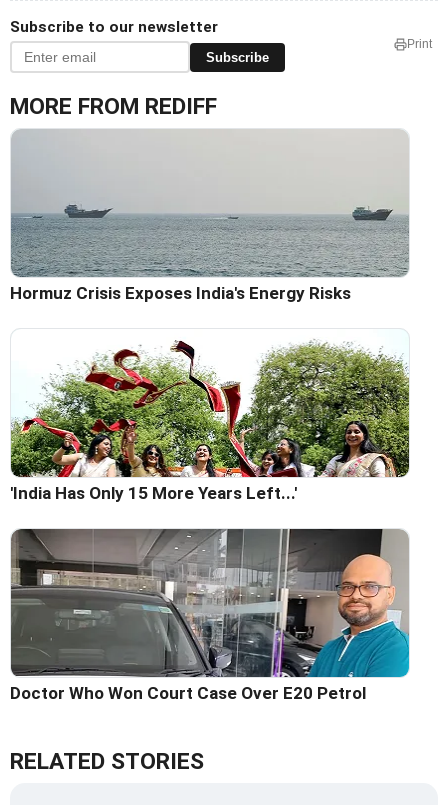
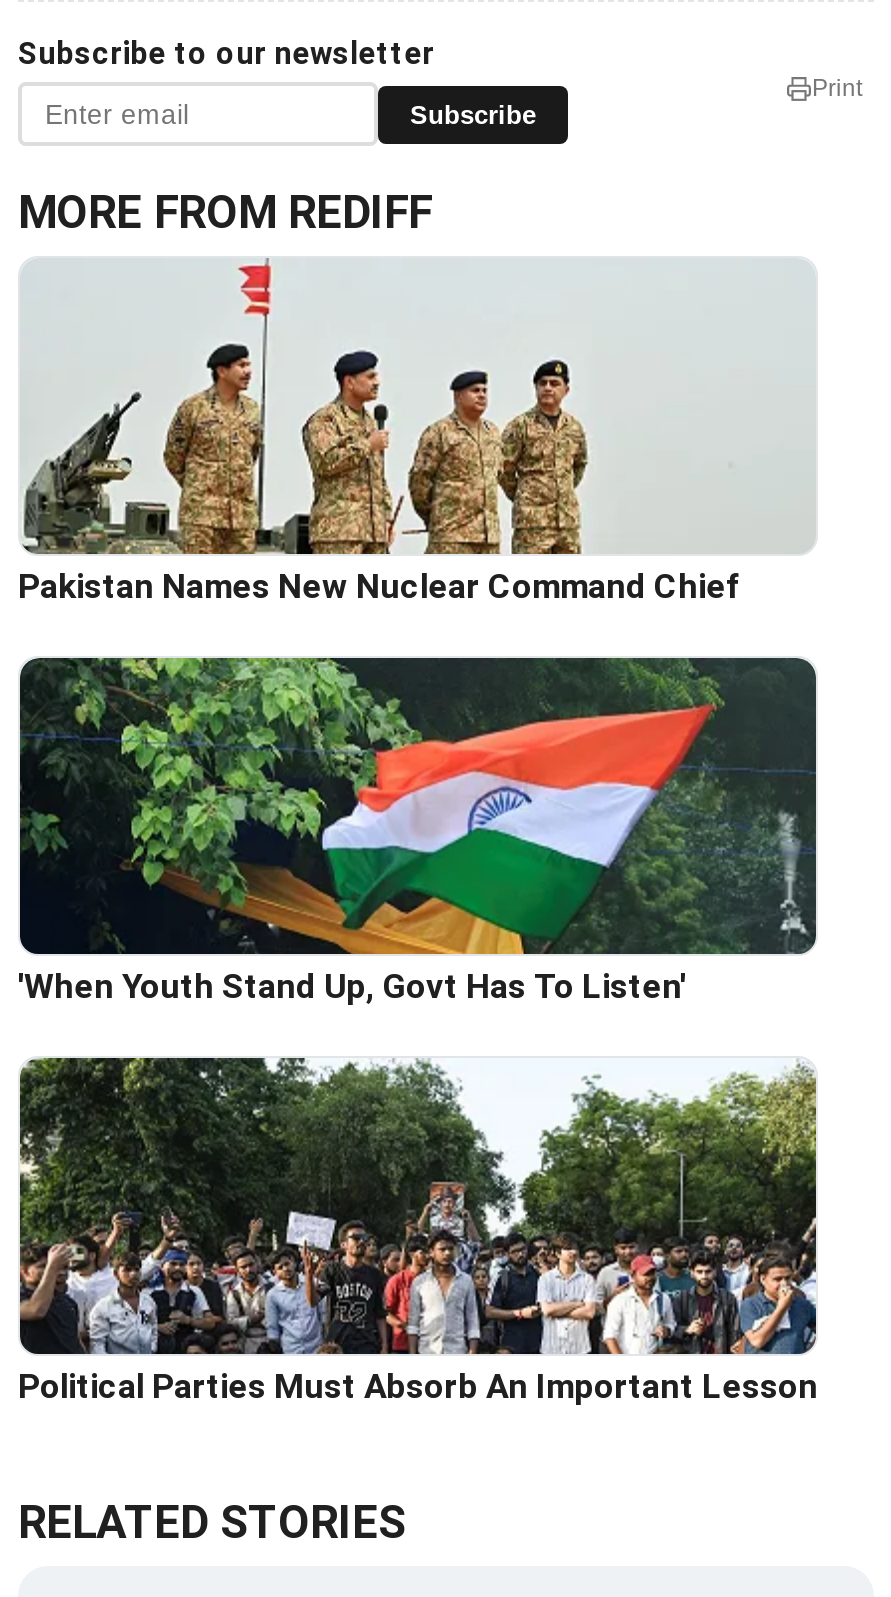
- [image]
- Hormuz Crisis Exposes India's Energy Risks
+ [image]
+ Pakistan Names New Nuclear Command Chief

- [image]
- 'India Has Only 15 More Years Left...'
+ [image]
+ 'When Youth Stand Up, Govt Has To Listen'

- [image]
- Doctor Who Won Court Case Over E20 Petrol
+ [image]
+ Political Parties Must Absorb An Important Lesson
